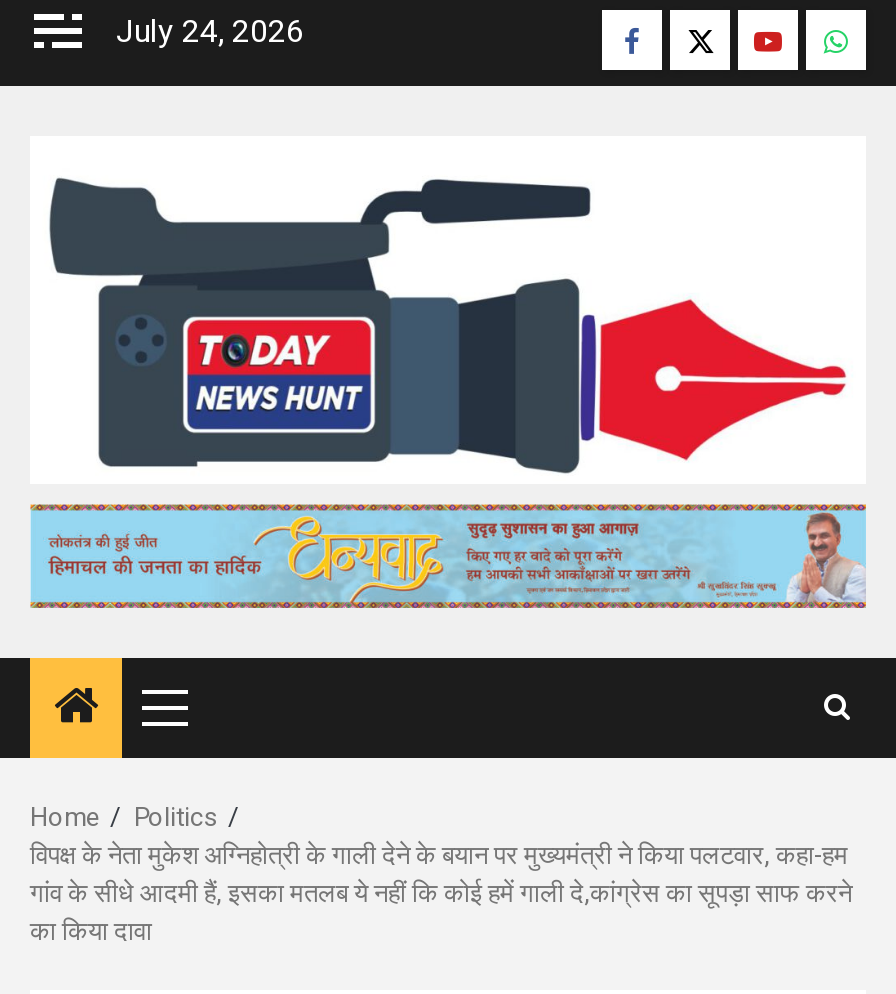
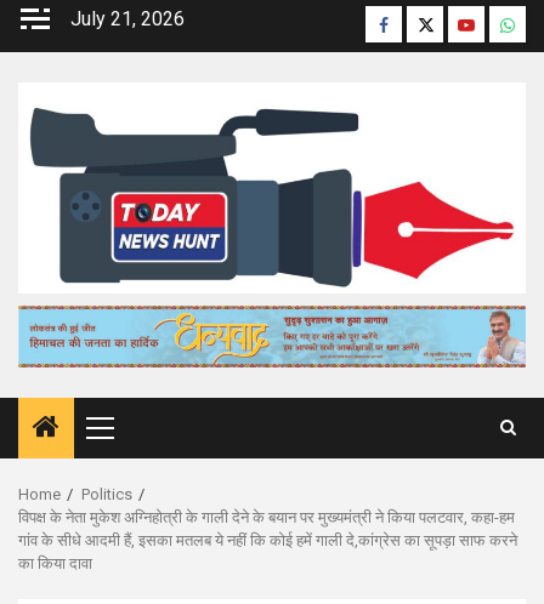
- July 24, 2026
+ July 21, 2026
